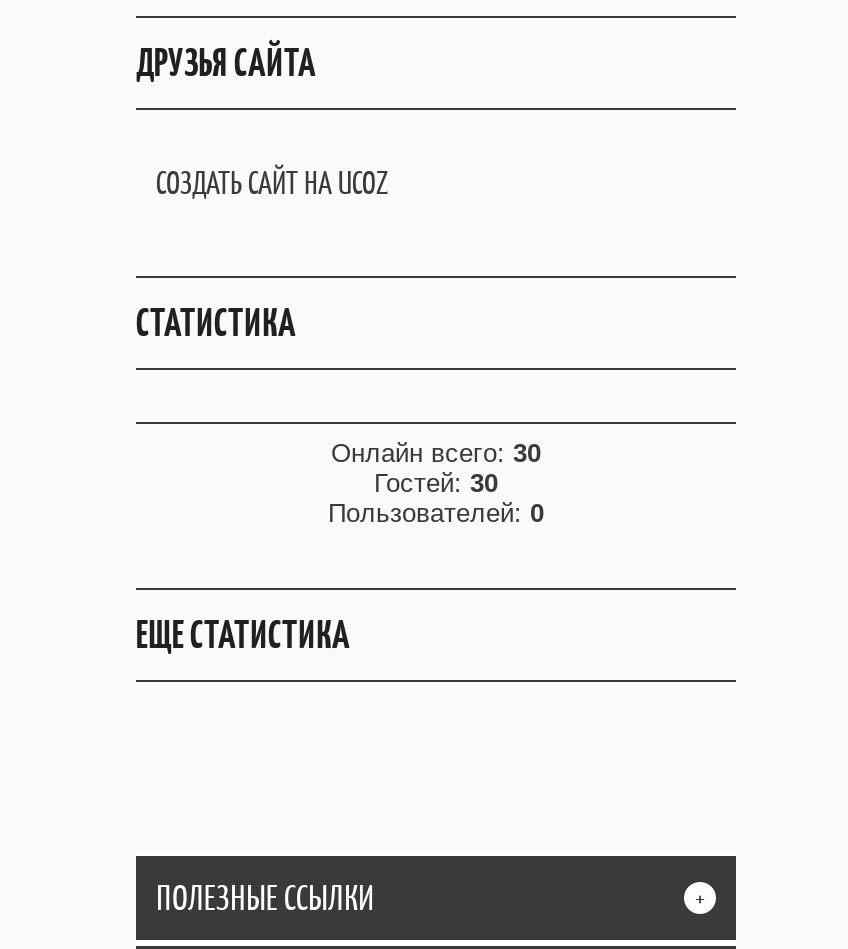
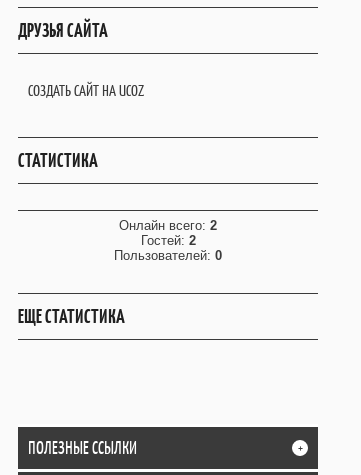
- Онлайн всего: 30
+ Онлайн всего: 2

- Гостей: 30
+ Гостей: 2
